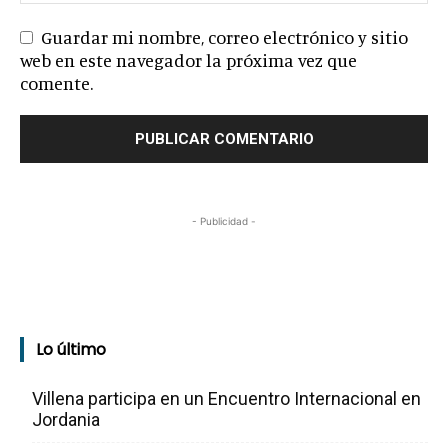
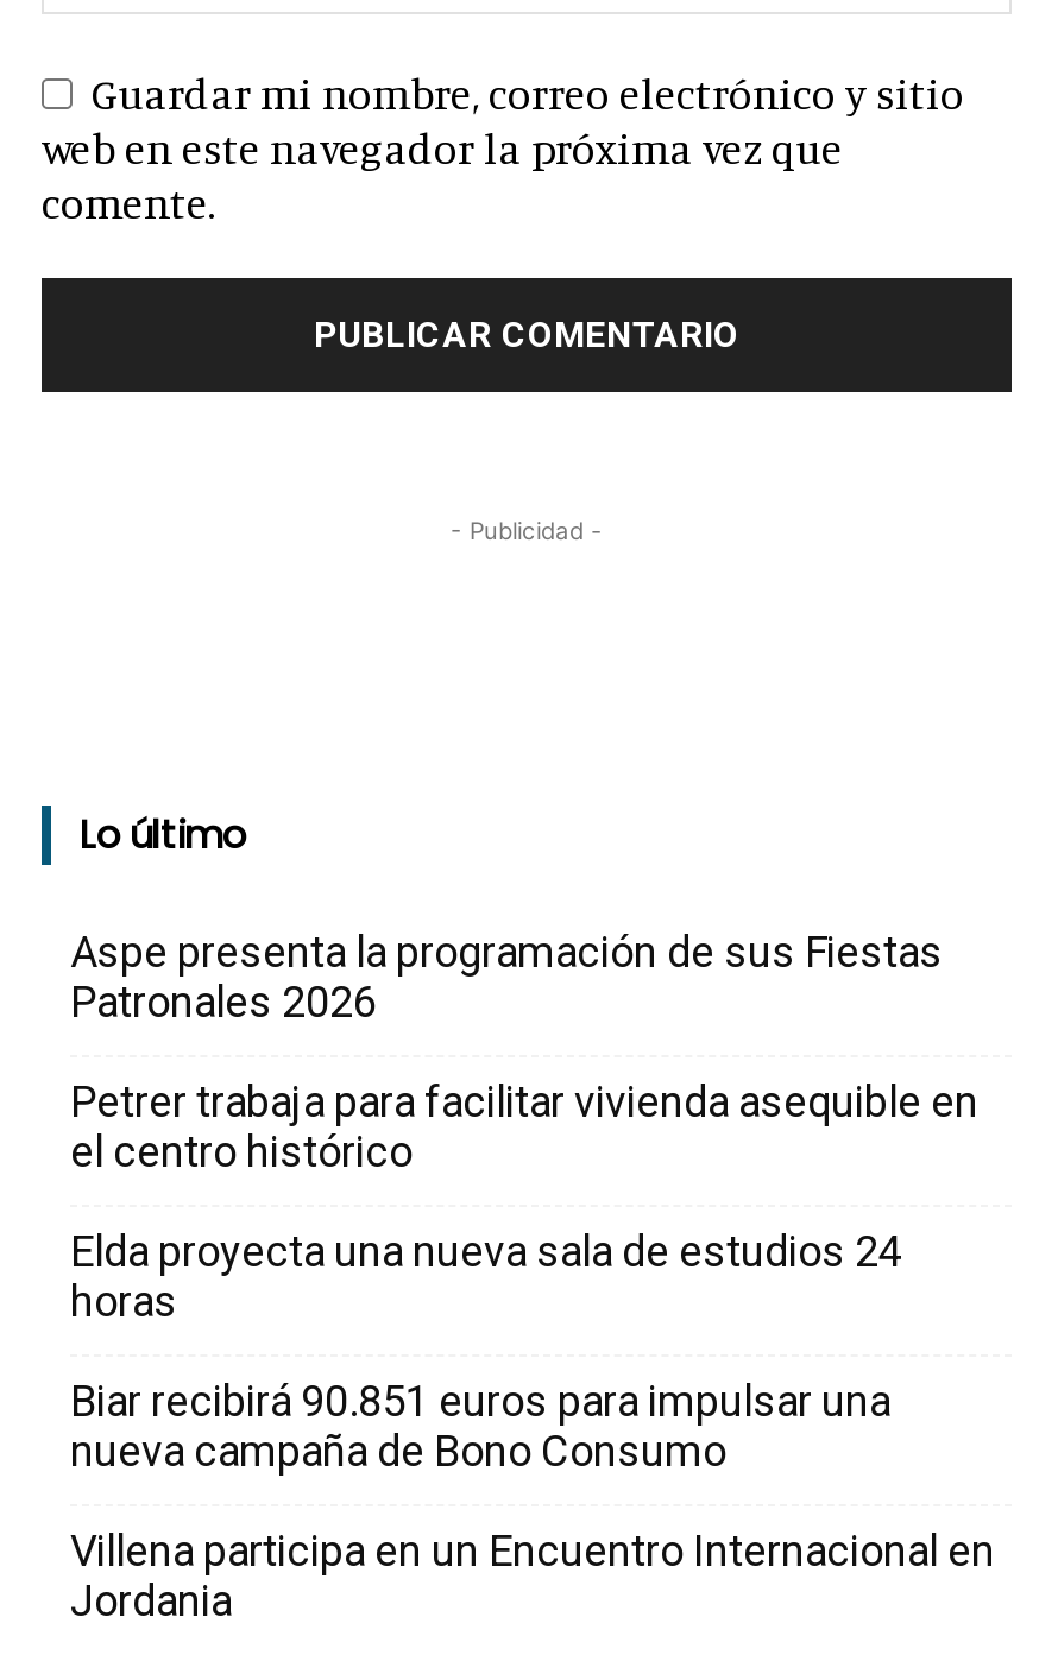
+ Aspe presenta la programación de sus Fiestas
+ Patronales 2026
+ Petrer trabaja para facilitar vivienda asequible en
+ el centro histórico
+ Elda proyecta una nueva sala de estudios 24
+ horas
+ Biar recibirá 90.851 euros para impulsar una
+ nueva campaña de Bono Consumo
